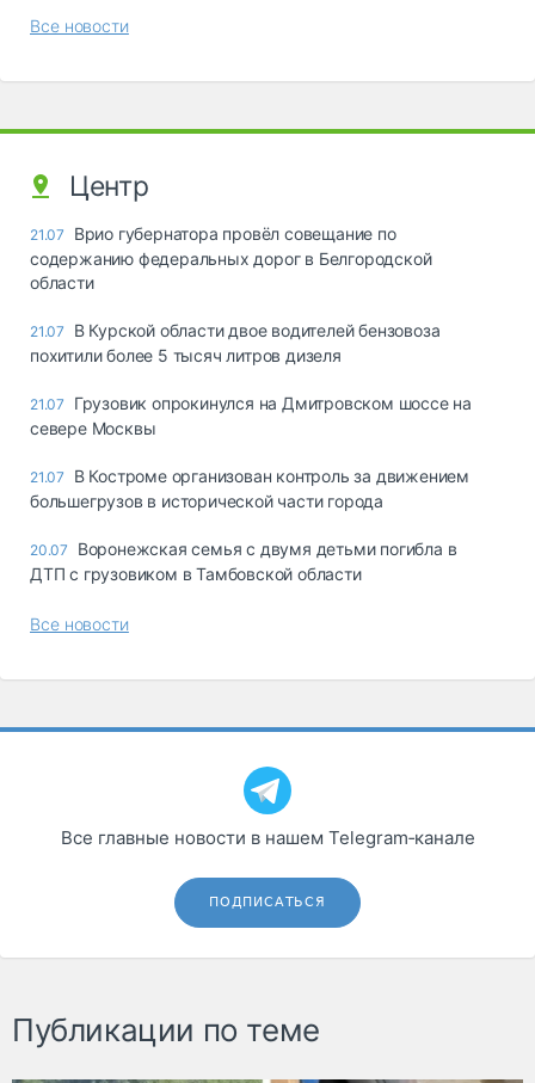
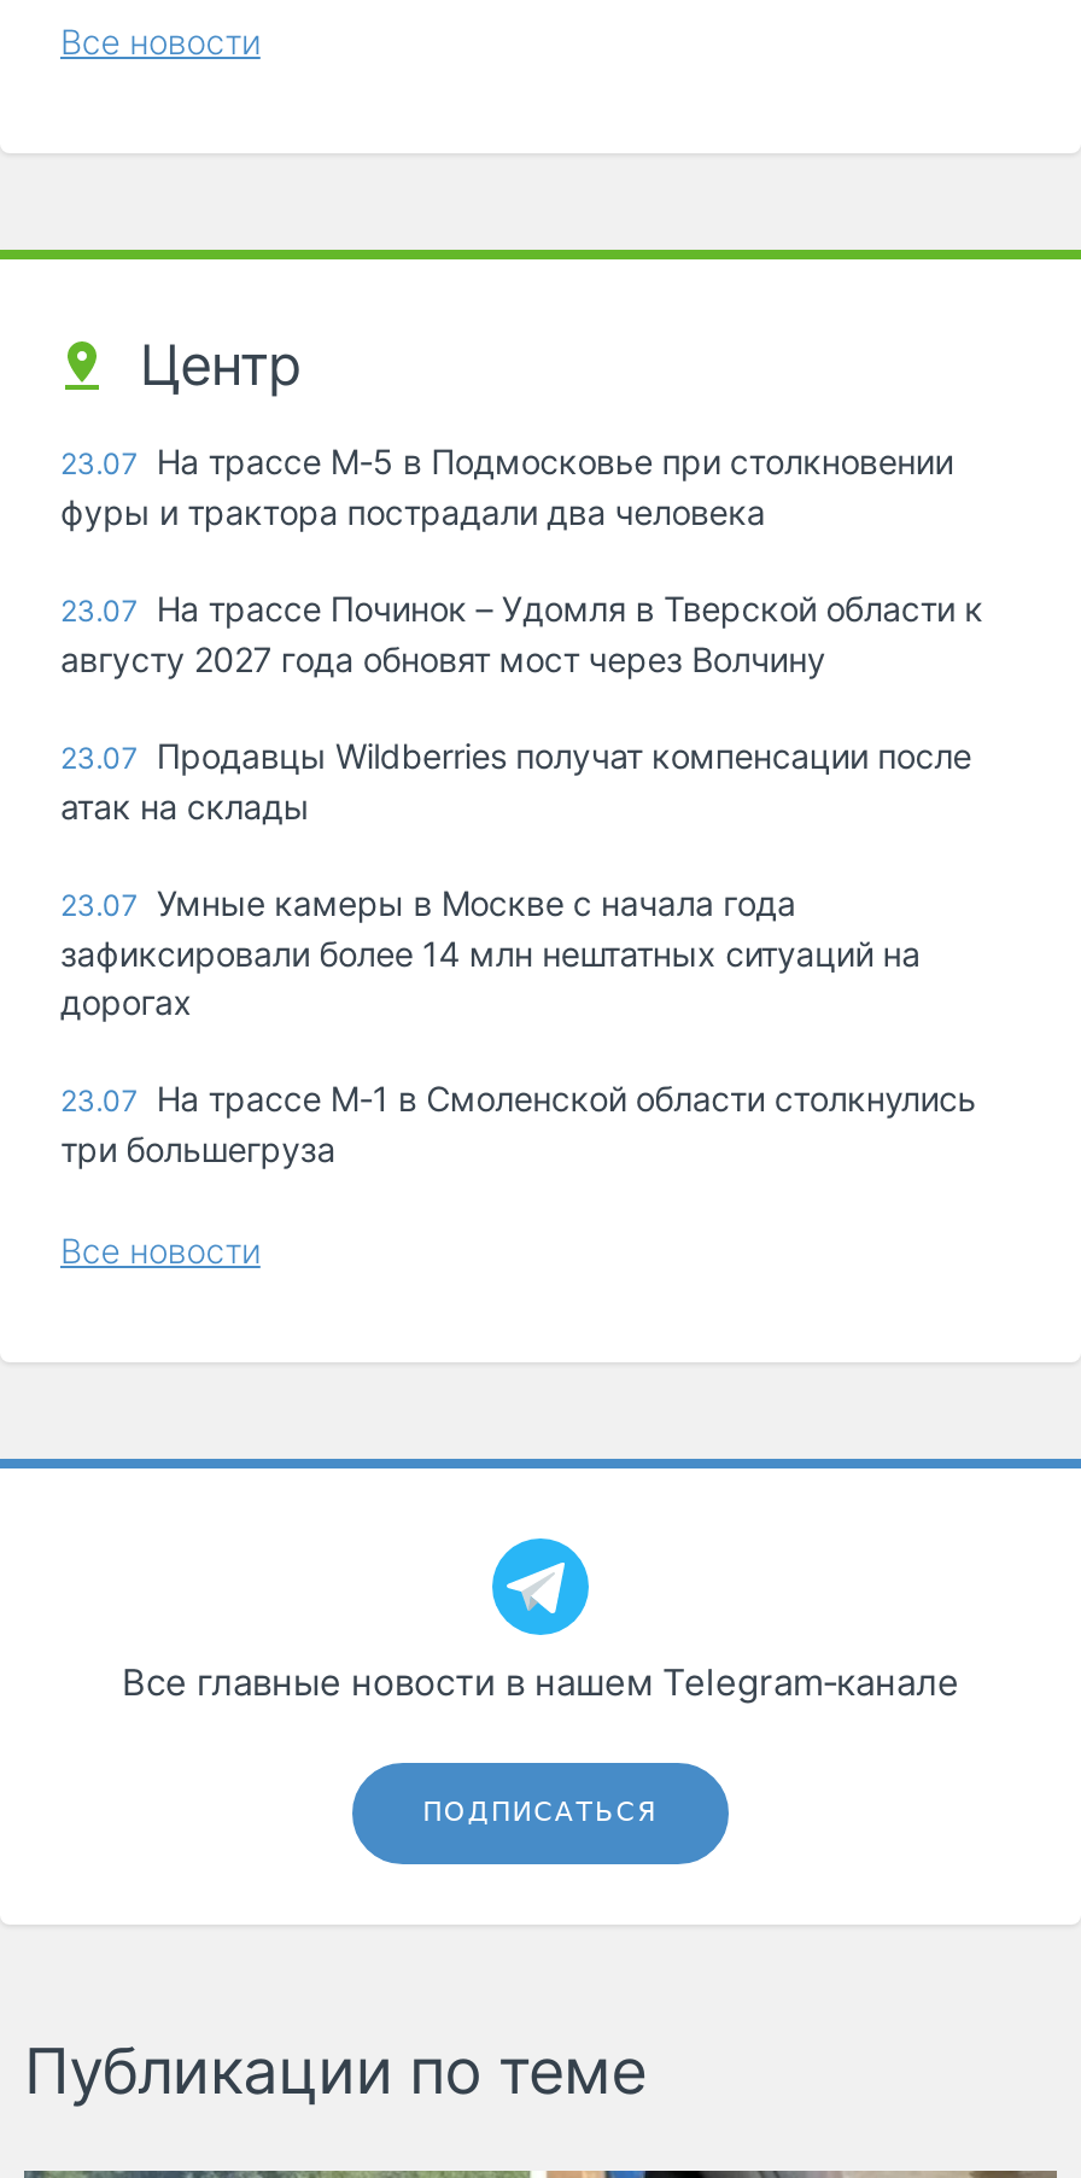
- 21.07 Врио губернатора провёл совещание по
- содержанию федеральных дорог в Белгородской
- области
+ 23.07 На трассе М-5 в Подмосковье при столкновении
+ фуры и трактора пострадали два человека

- 21.07 В Курской области двое водителей бензовоза
- похитили более 5 тысяч литров дизеля
+ 23.07 На трассе Починок – Удомля в Тверской области к
+ августу 2027 года обновят мост через Волчину

- 21.07 Грузовик опрокинулся на Дмитровском шоссе на
- севере Москвы
+ 23.07 Продавцы Wildberries получат компенсации после
+ атак на склады

- 21.07 В Костроме организован контроль за движением
- большегрузов в исторической части города
+ 23.07 Умные камеры в Москве с начала года
+ зафиксировали более 14 млн нештатных ситуаций на
+ дорогах

- 20.07 Воронежская семья с двумя детьми погибла в
- ДТП с грузовиком в Тамбовской области
+ 23.07 На трассе М-1 в Смоленской области столкнулись
+ три большегруза
